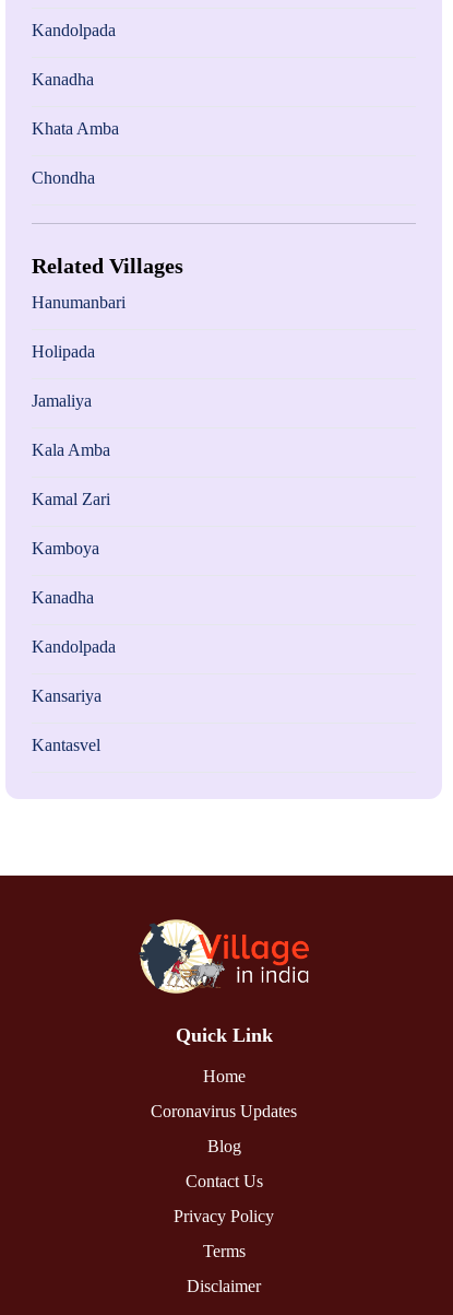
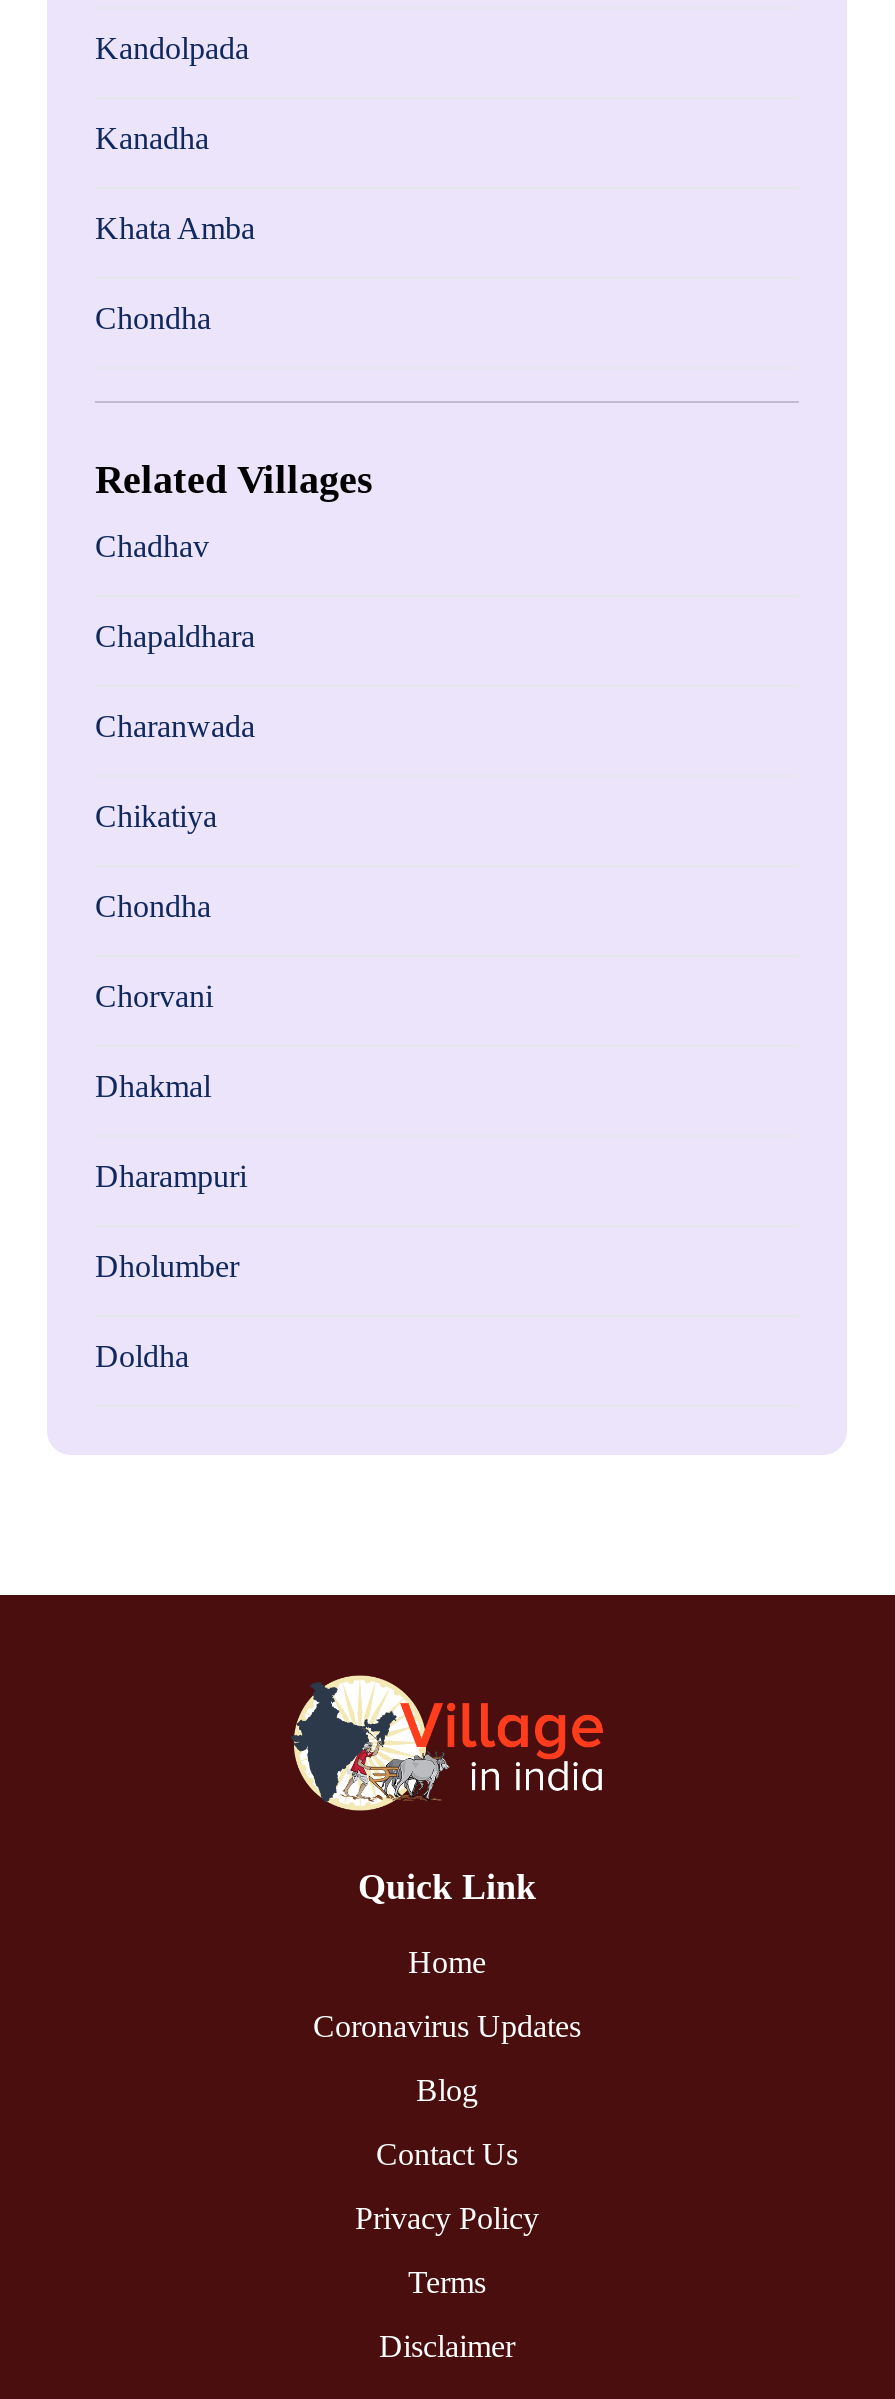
- Hanumanbari
+ Chadhav

- Holipada
+ Chapaldhara

- Jamaliya
+ Charanwada

- Kala Amba
+ Chikatiya

- Kamal Zari
+ Chondha

- Kamboya
+ Chorvani

- Kanadha
+ Dhakmal

- Kandolpada
+ Dharampuri

- Kansariya
+ Dholumber

- Kantasvel
+ Doldha
